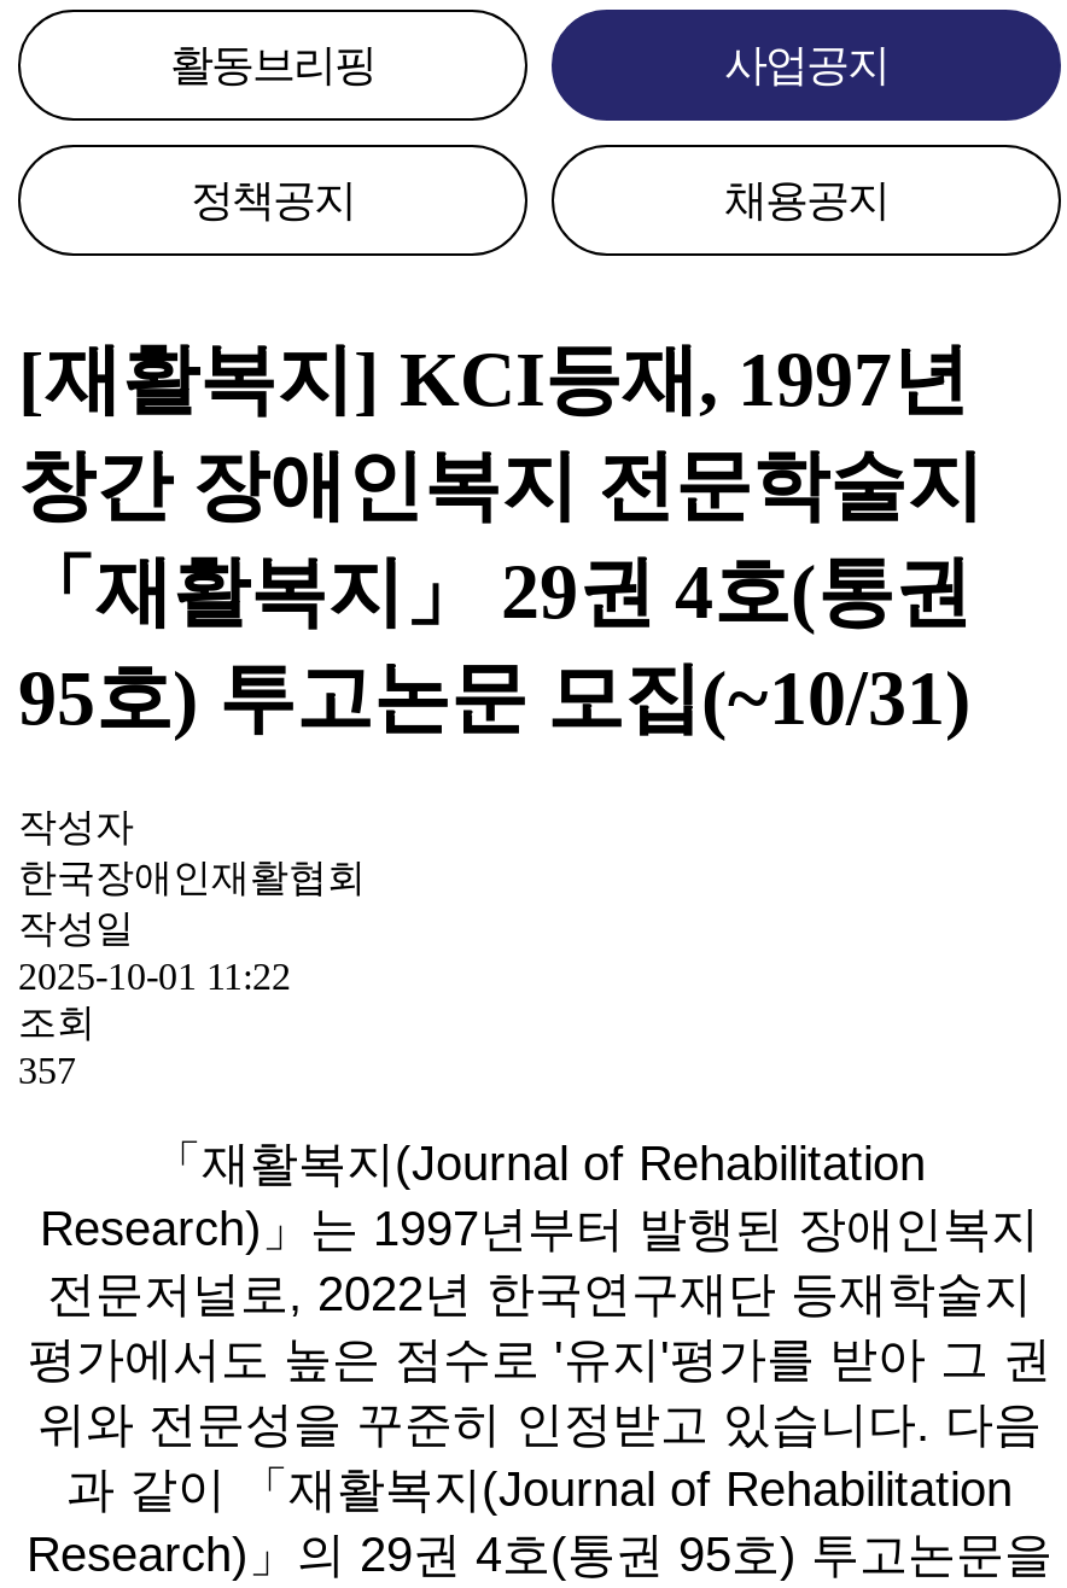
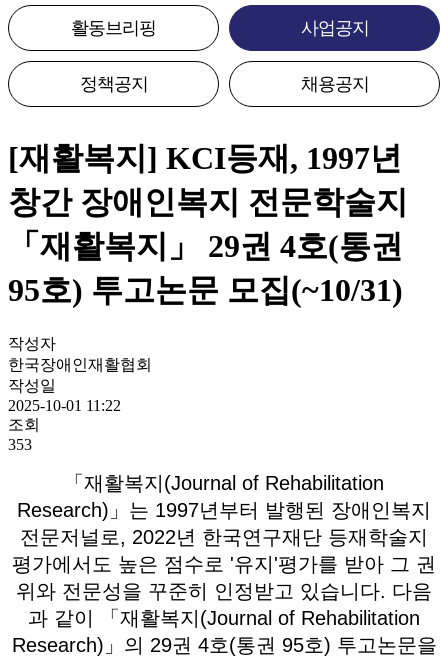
- 357
+ 353
